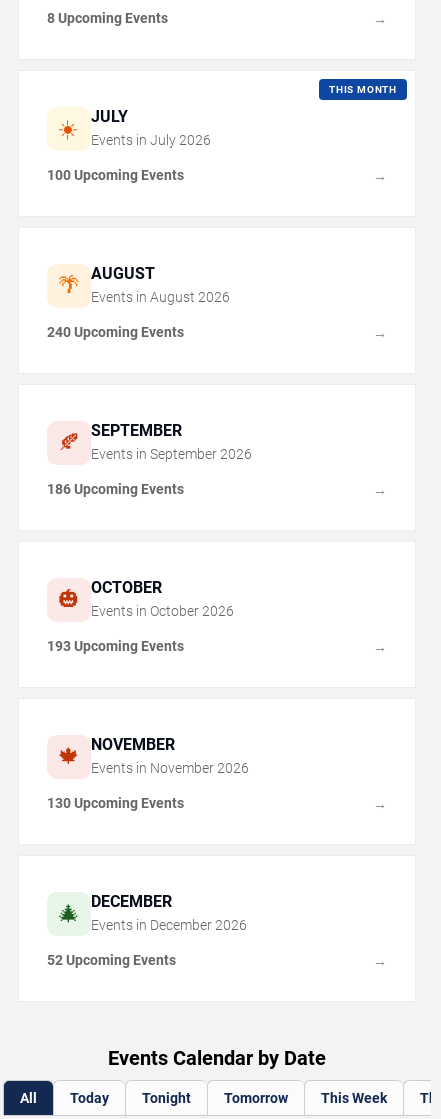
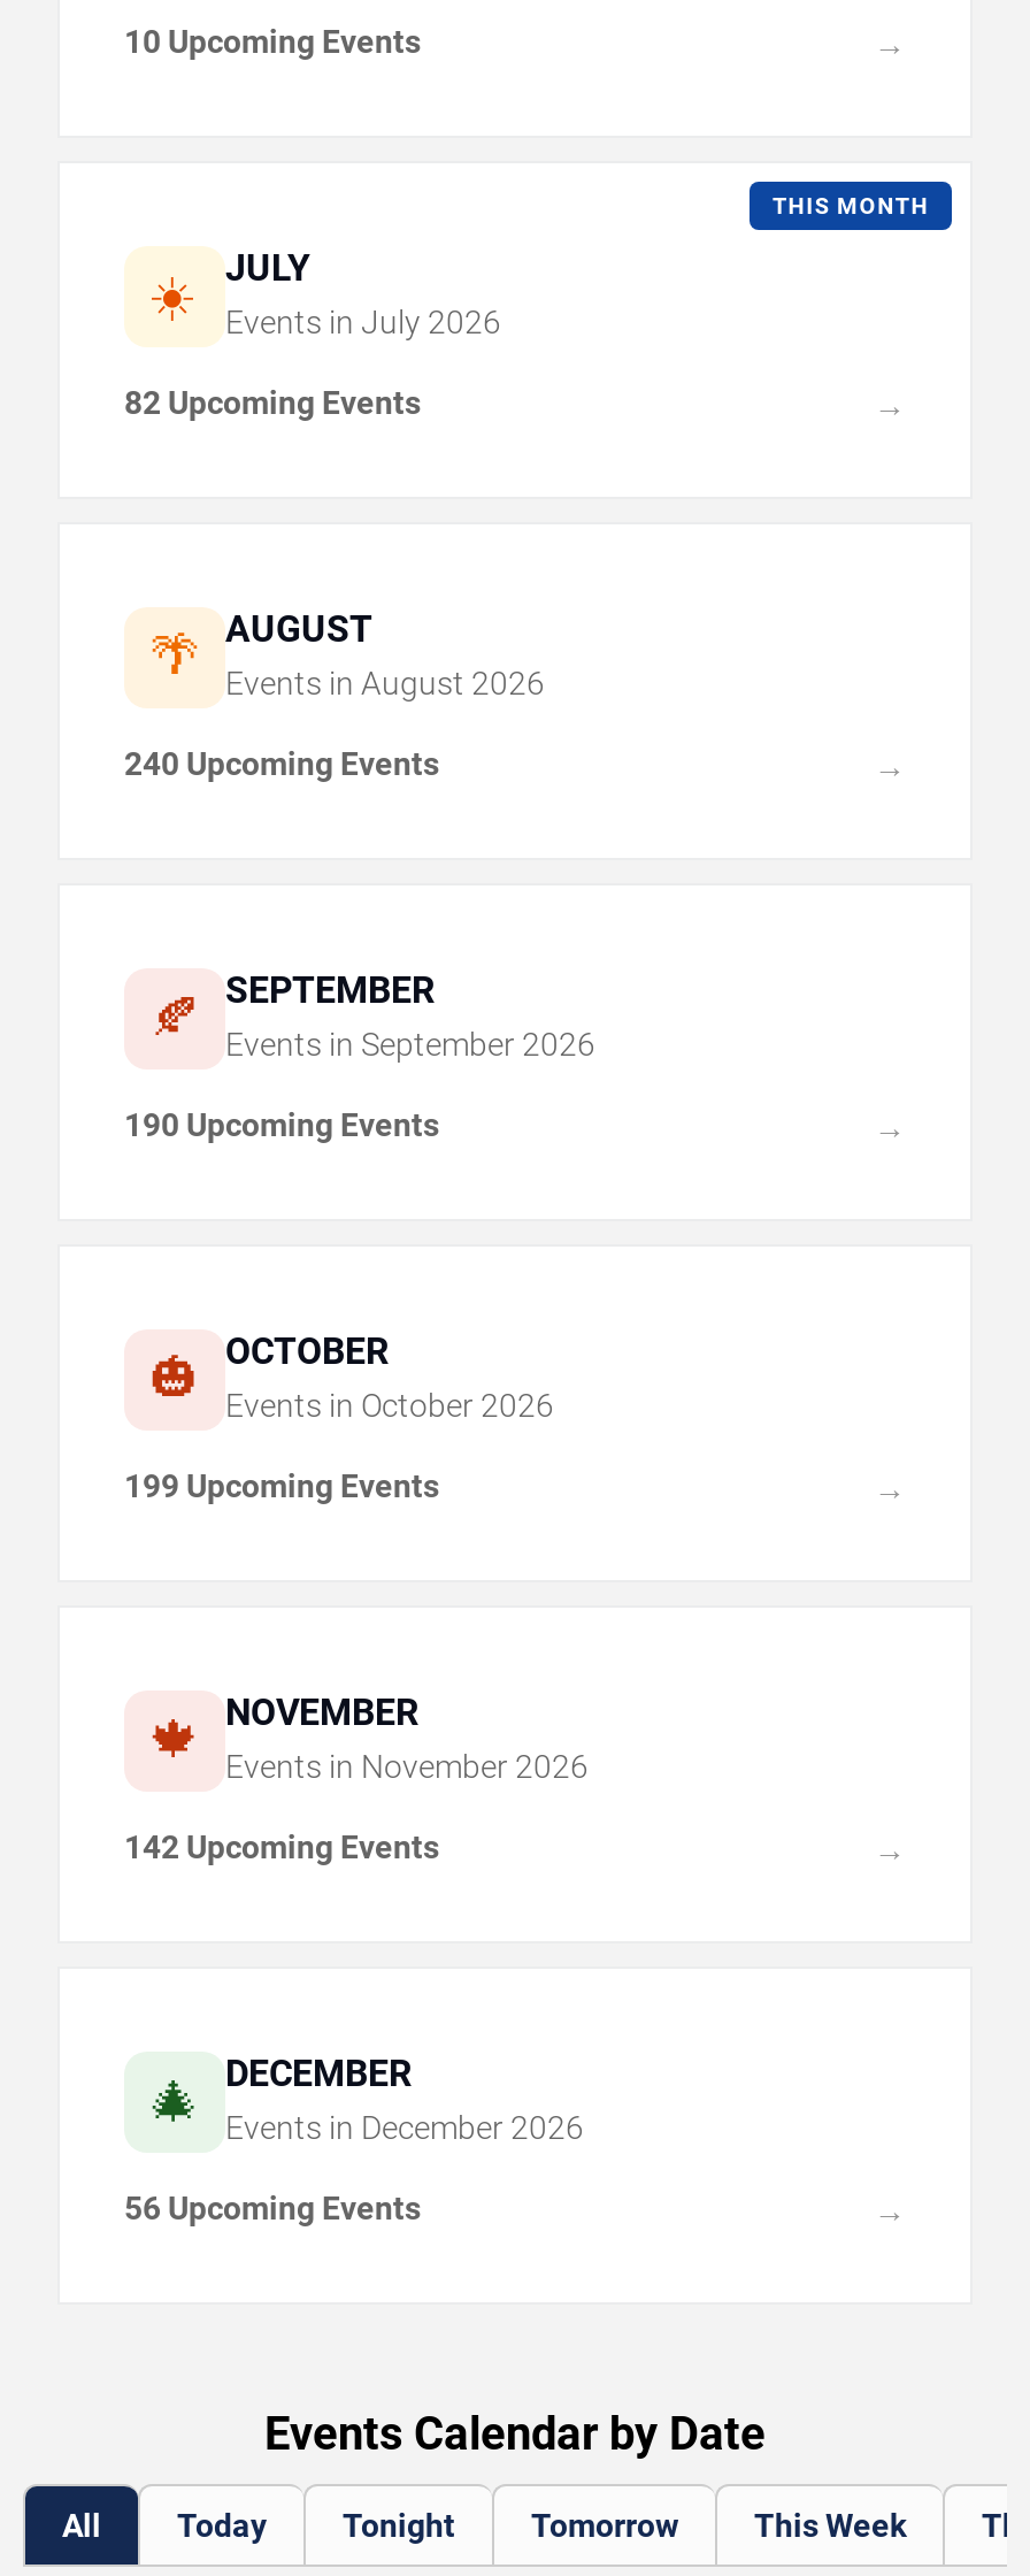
- 8 Upcoming Events
+ 10 Upcoming Events

- 100 Upcoming Events
+ 82 Upcoming Events

- 186 Upcoming Events
+ 190 Upcoming Events

- 193 Upcoming Events
+ 199 Upcoming Events

- 130 Upcoming Events
+ 142 Upcoming Events

- 52 Upcoming Events
+ 56 Upcoming Events
